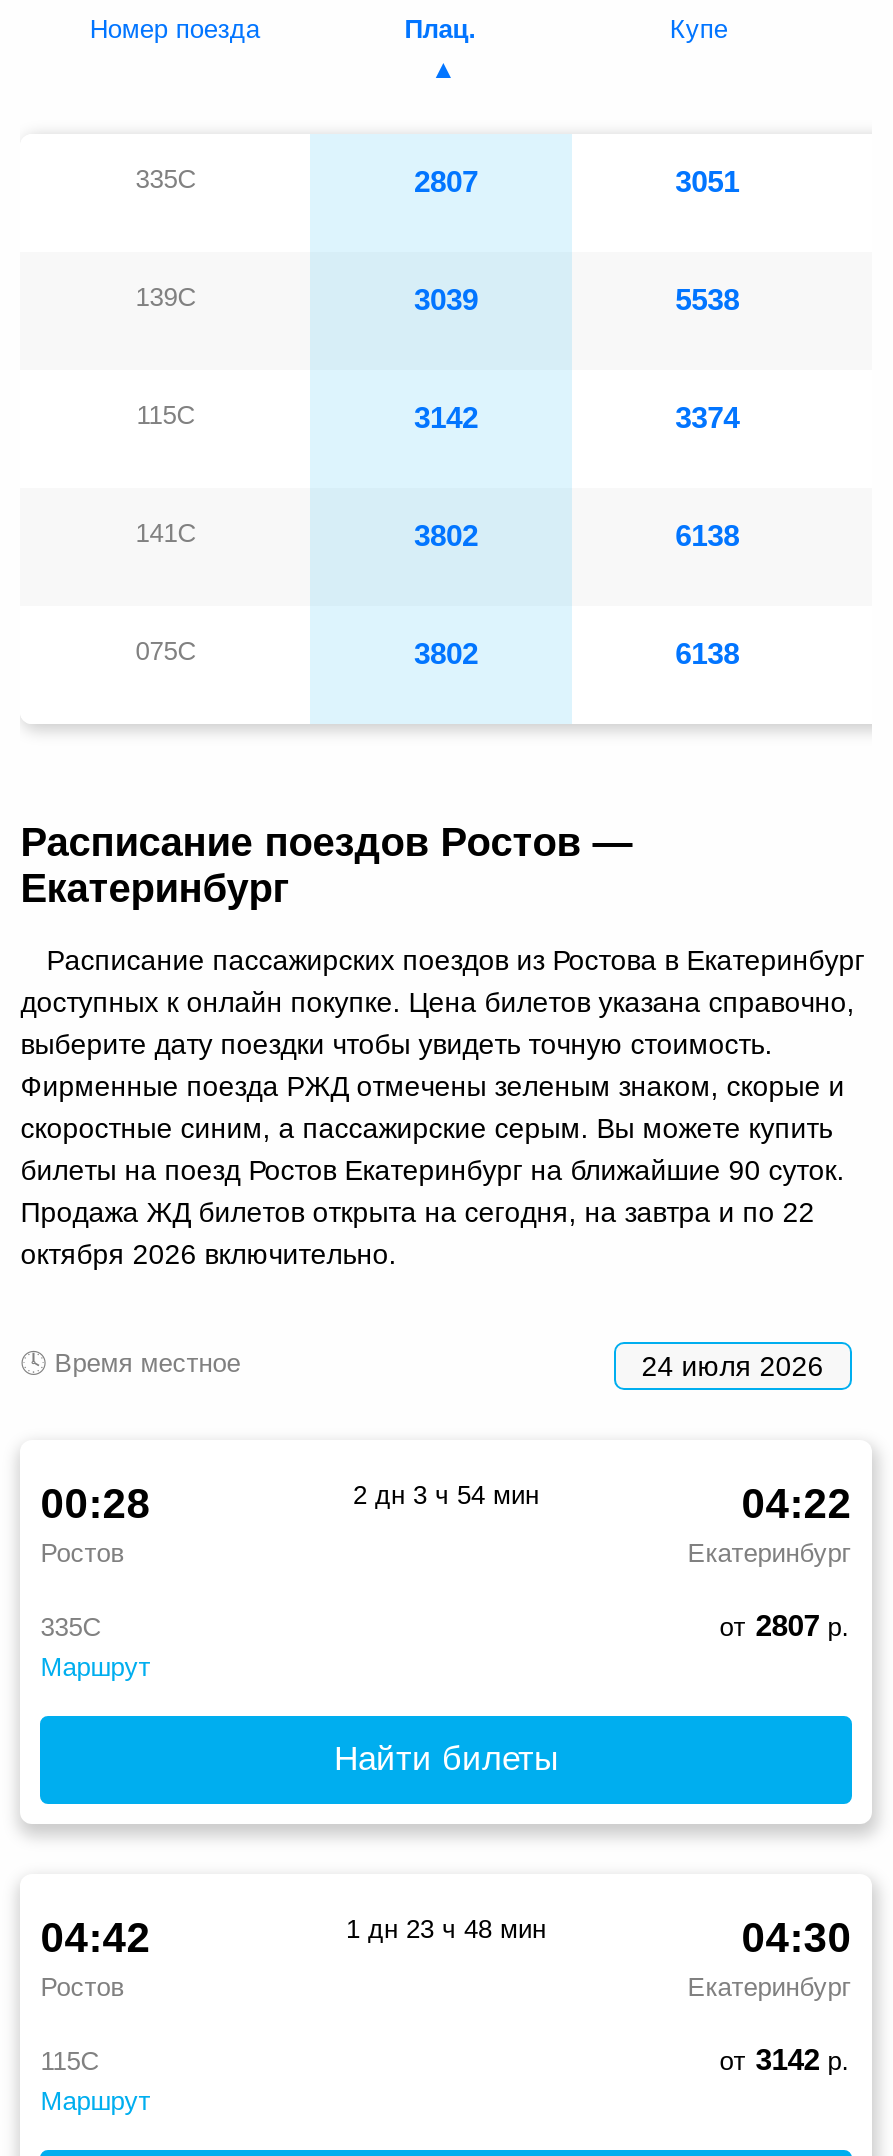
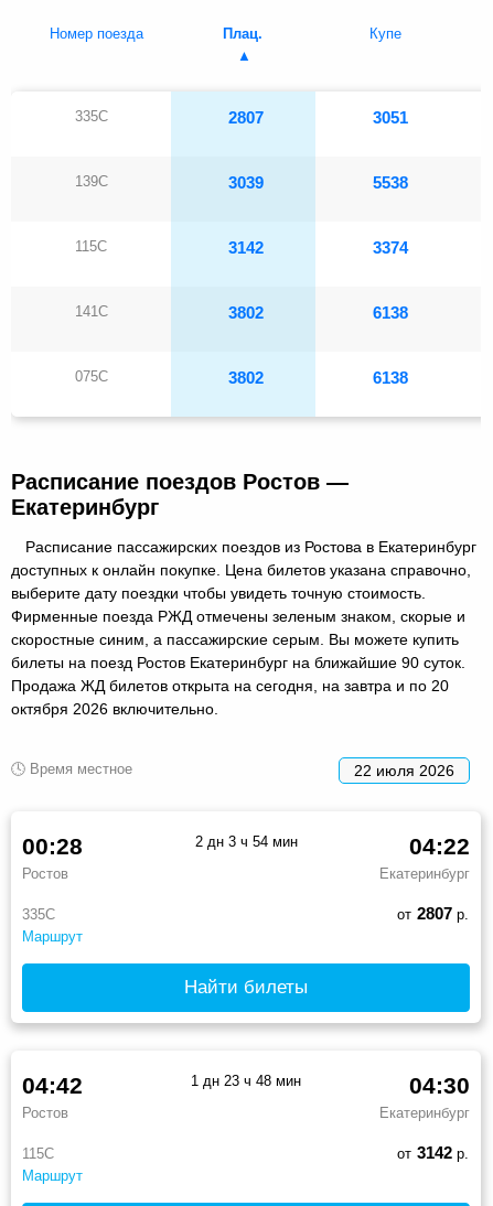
- Продажа ЖД билетов открыта на сегодня, на завтра и по 22
+ Продажа ЖД билетов открыта на сегодня, на завтра и по 20

- 24 июля 2026
+ 22 июля 2026
